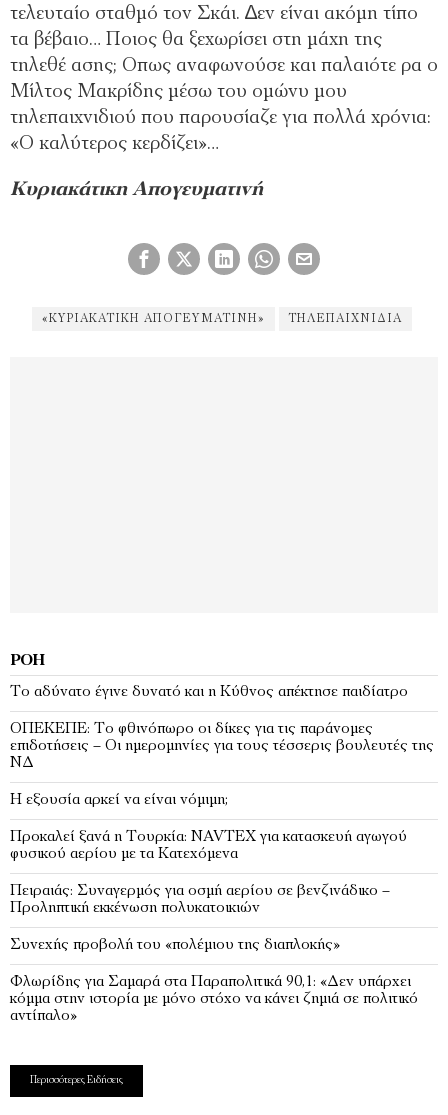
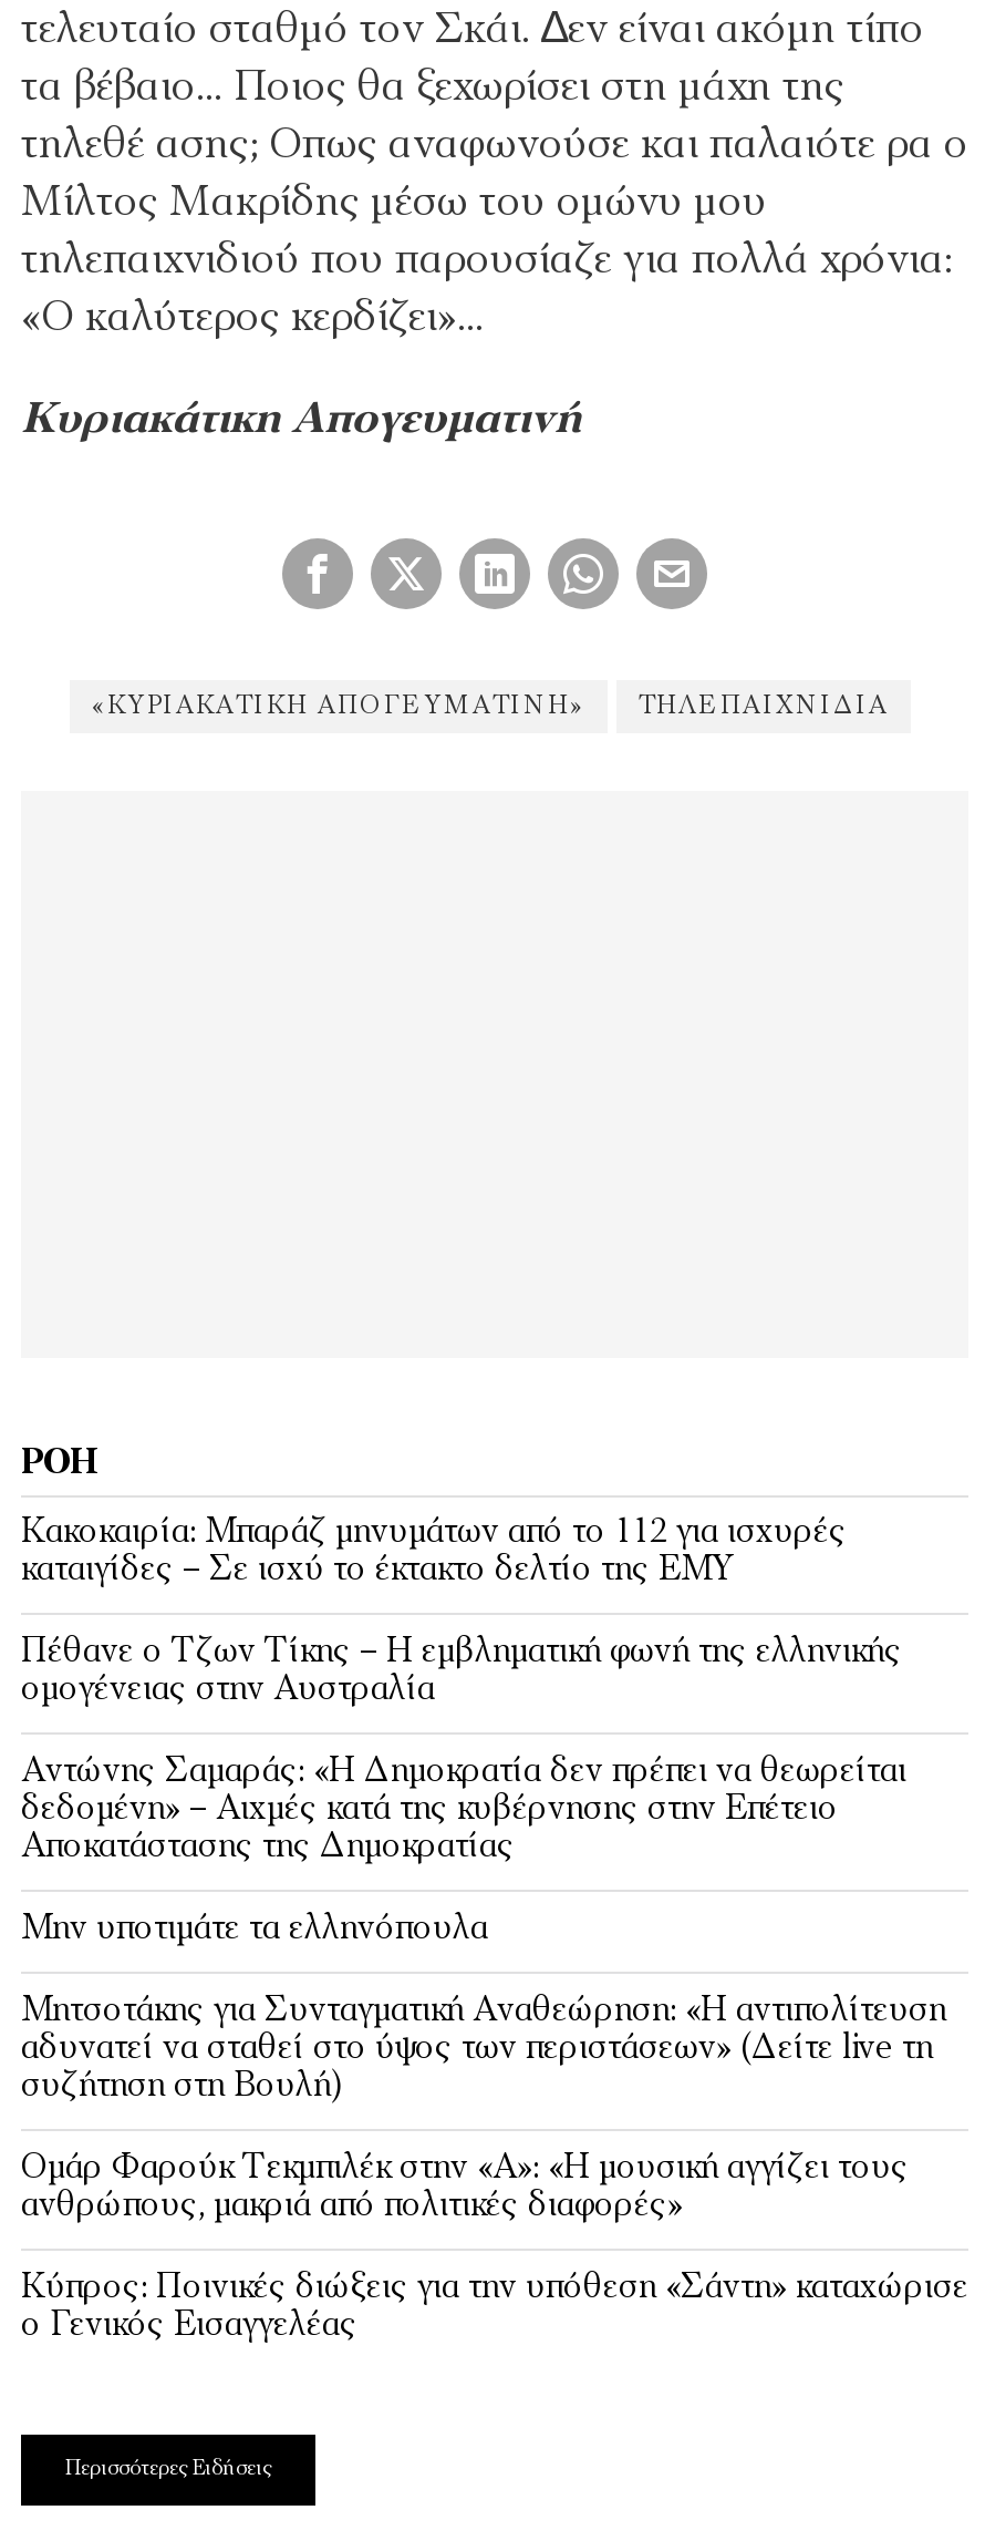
- Το αδύνατο έγινε δυνατό και η Κύθνος απέκτησε παιδίατρο
+ Κακοκαιρία: Μπαράζ μηνυμάτων από το 112 για ισχυρές
+ καταιγίδες – Σε ισχύ το έκτακτο δελτίο της ΕΜΥ

- ΟΠΕΚΕΠΕ: Το φθινόπωρο οι δίκες για τις παράνομες
- επιδοτήσεις – Οι ημερομηνίες για τους τέσσερις βουλευτές της
- ΝΔ
+ Πέθανε ο Τζων Τίκης – Η εμβληματική φωνή της ελληνικής
+ ομογένειας στην Αυστραλία

- Η εξουσία αρκεί να είναι νόμιμη;
+ Αντώνης Σαμαράς: «Η Δημοκρατία δεν πρέπει να θεωρείται
+ δεδομένη» – Αιχμές κατά της κυβέρνησης στην Επέτειο
+ Αποκατάστασης της Δημοκρατίας

- Προκαλεί ξανά η Τουρκία: NAVTEX για κατασκευή αγωγού
- φυσικού αερίου με τα Κατεχόμενα
+ Μην υποτιμάτε τα ελληνόπουλα

- Πειραιάς: Συναγερμός για οσμή αερίου σε βενζινάδικο –
- Προληπτική εκκένωση πολυκατοικιών
+ Μητσοτάκης για Συνταγματική Αναθεώρηση: «Η αντιπολίτευση
+ αδυνατεί να σταθεί στο ύψος των περιστάσεων» (Δείτε live τη
+ συζήτηση στη Βουλή)

- Συνεχής προβολή του «πολέμιου της διαπλοκής»
+ Oμάρ Φαρούκ Τεκμπιλέκ στην «Α»: «Η μουσική αγγίζει τους
+ ανθρώπους, μακριά από πολιτικές διαφορές»

- Φλωρίδης για Σαμαρά στα Παραπολιτικά 90,1: «Δεν υπάρχει
- κόμμα στην ιστορία με μόνο στόχο να κάνει ζημιά σε πολιτικό
- αντίπαλο»
+ Κύπρος: Ποινικές διώξεις για την υπόθεση «Σάντη» καταχώρισε
+ ο Γενικός Εισαγγελέας
